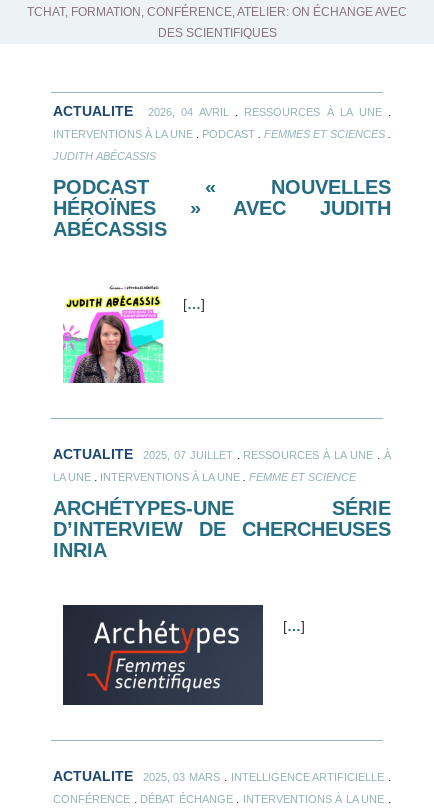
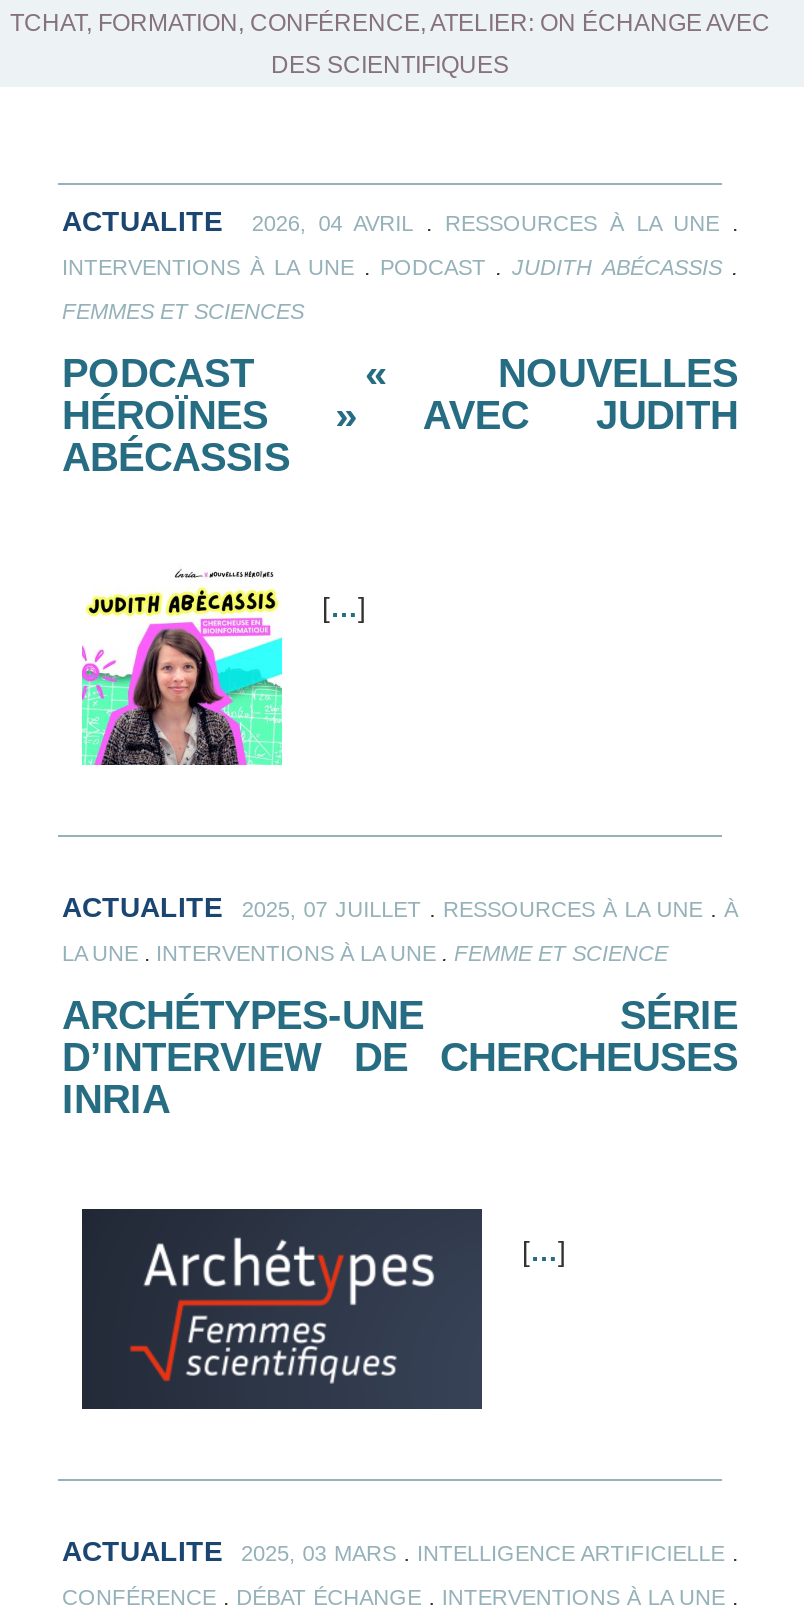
- INTERVENTIONS À LA UNE. PODCAST. FEMMES ET SCIENCES.
+ INTERVENTIONS À LA UNE. PODCAST. JUDITH ABÉCASSIS.

- JUDITH ABÉCASSIS
+ FEMMES ET SCIENCES
